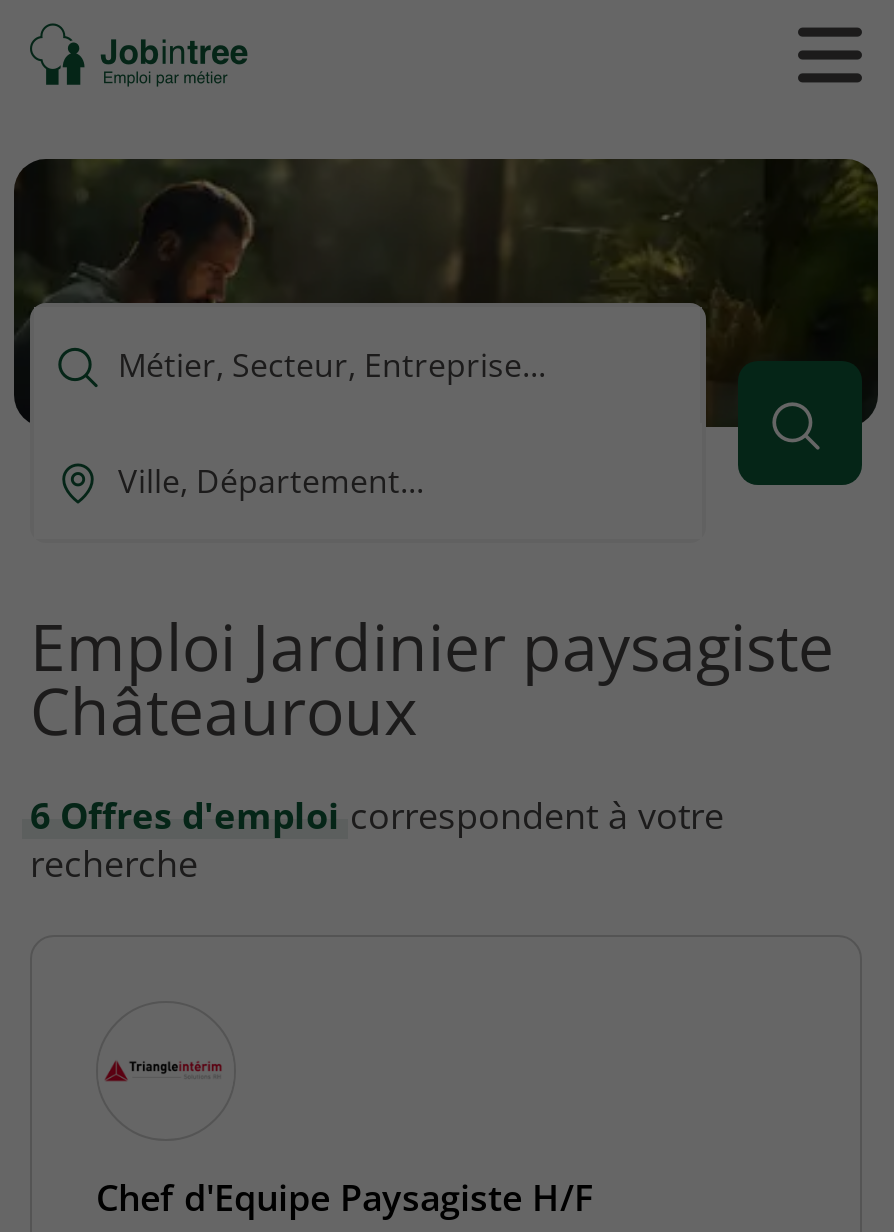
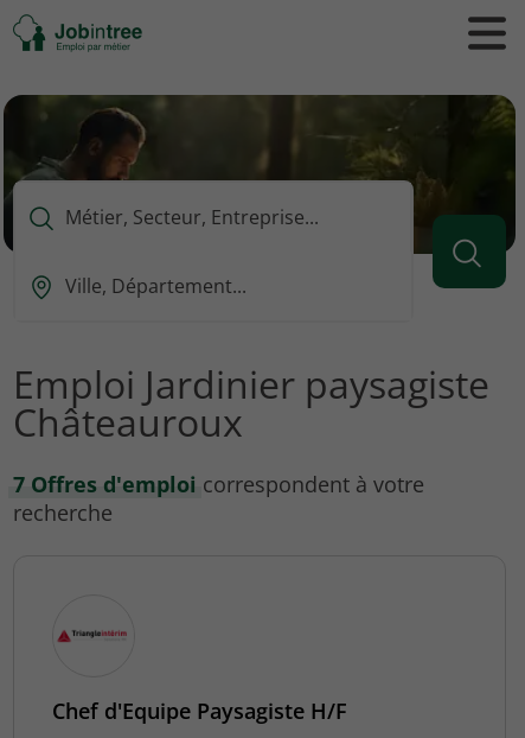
- 6 Offres d'emploi correspondent à votre
+ 7 Offres d'emploi correspondent à votre
